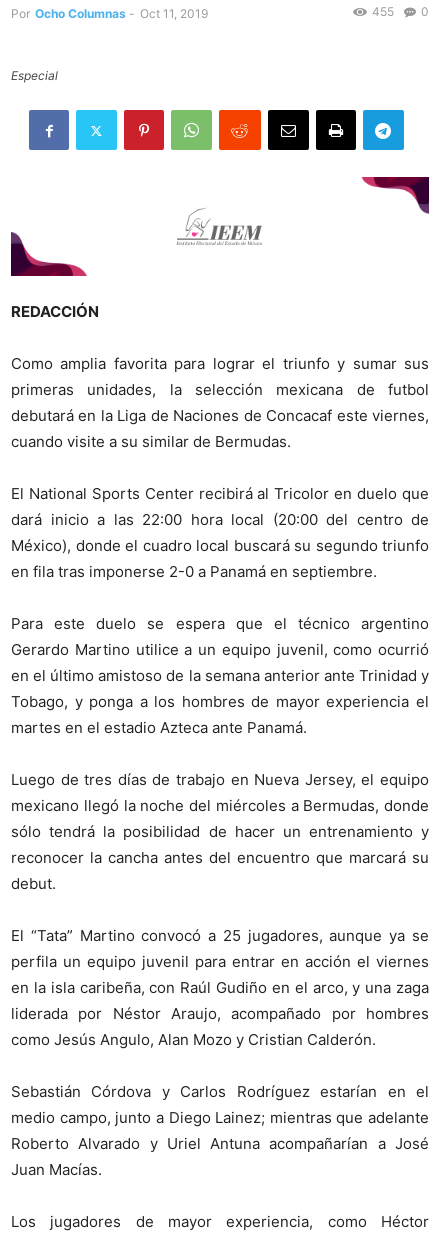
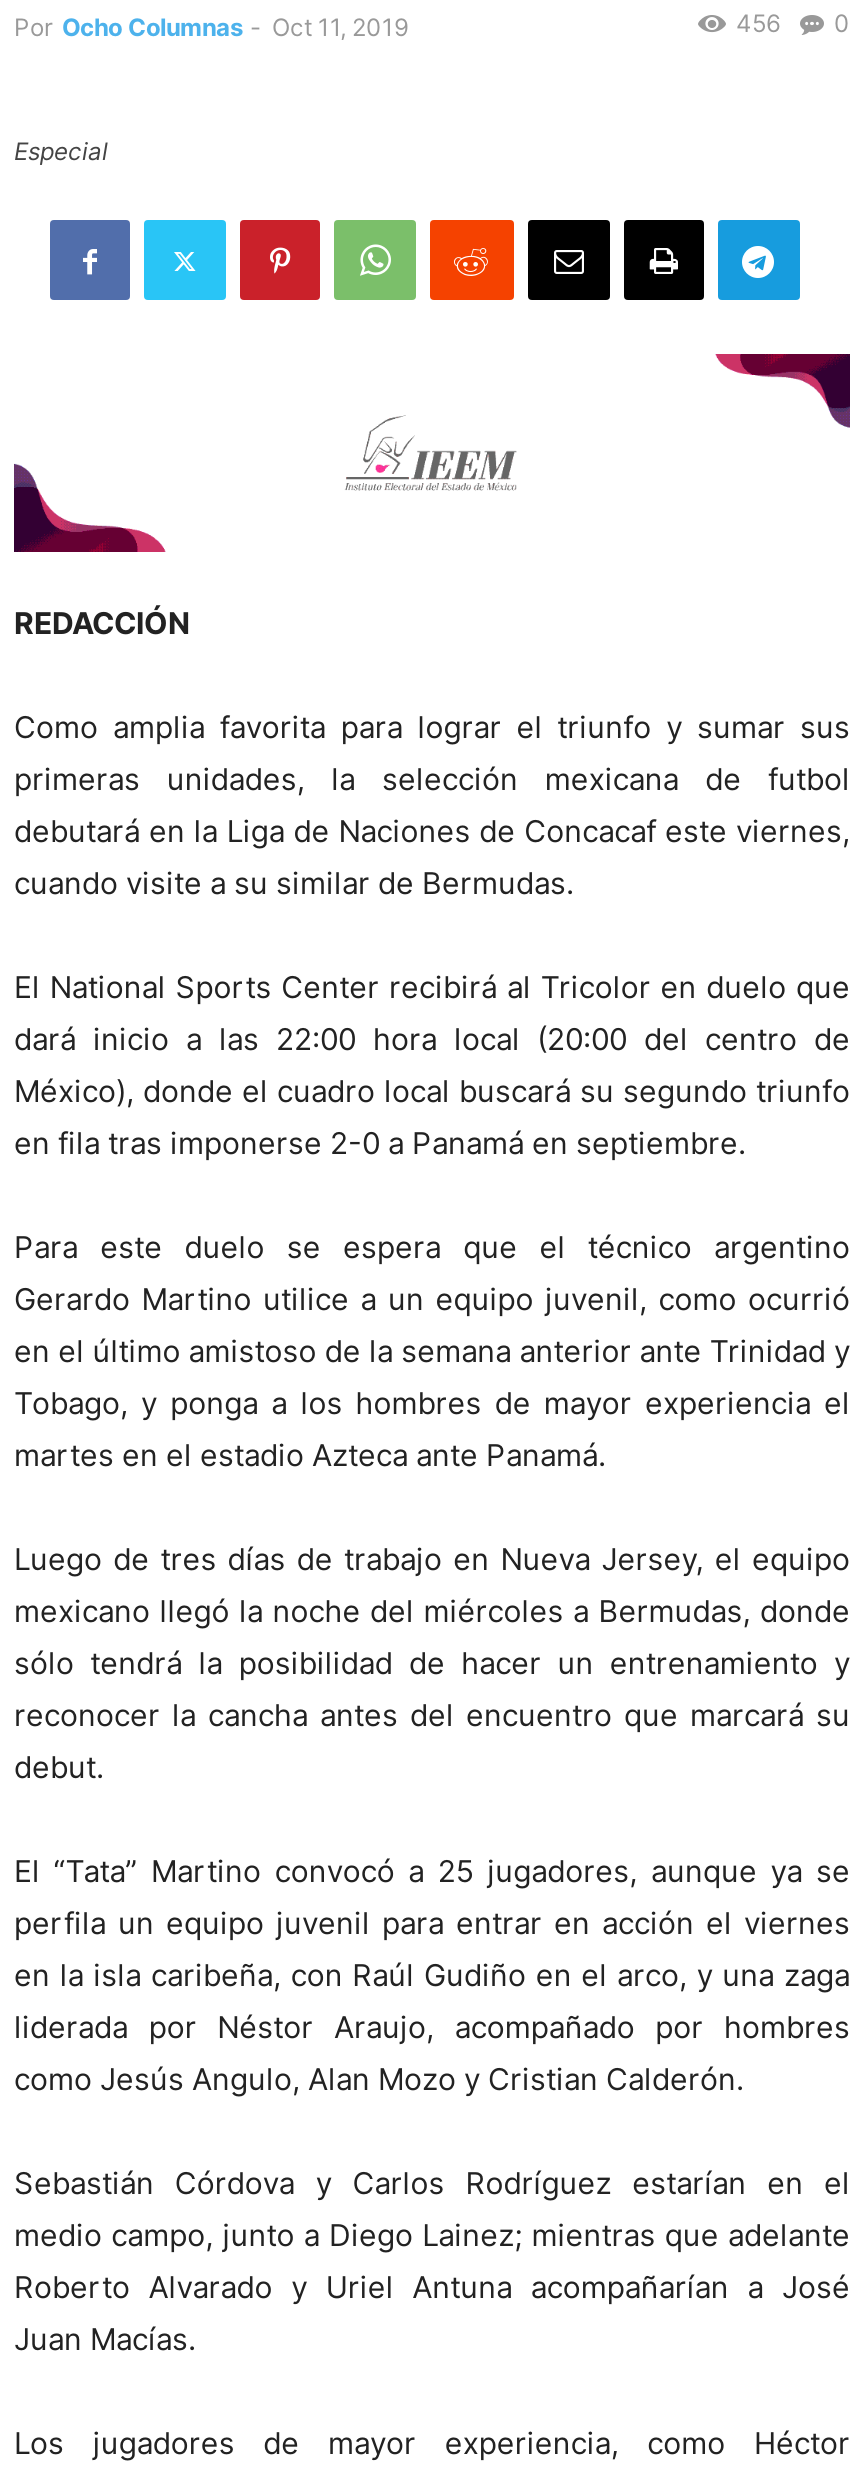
- 455 0
+ 456 0
